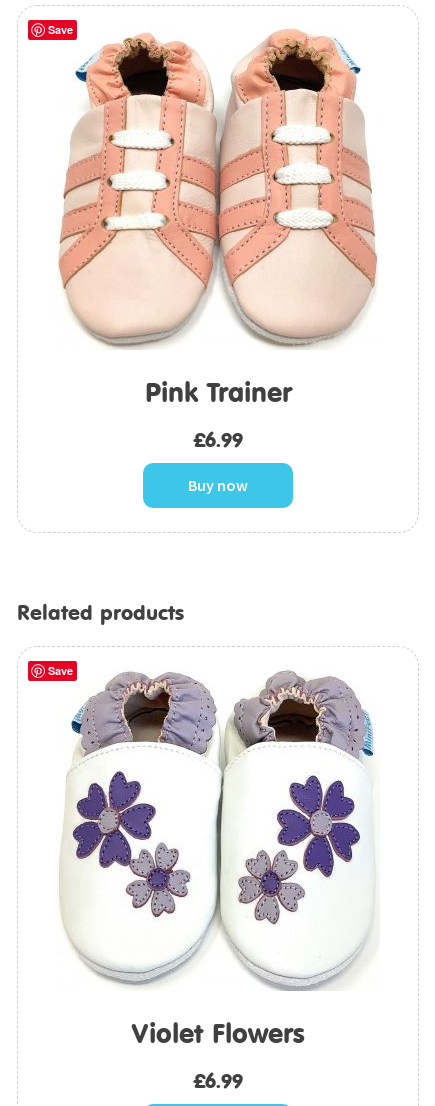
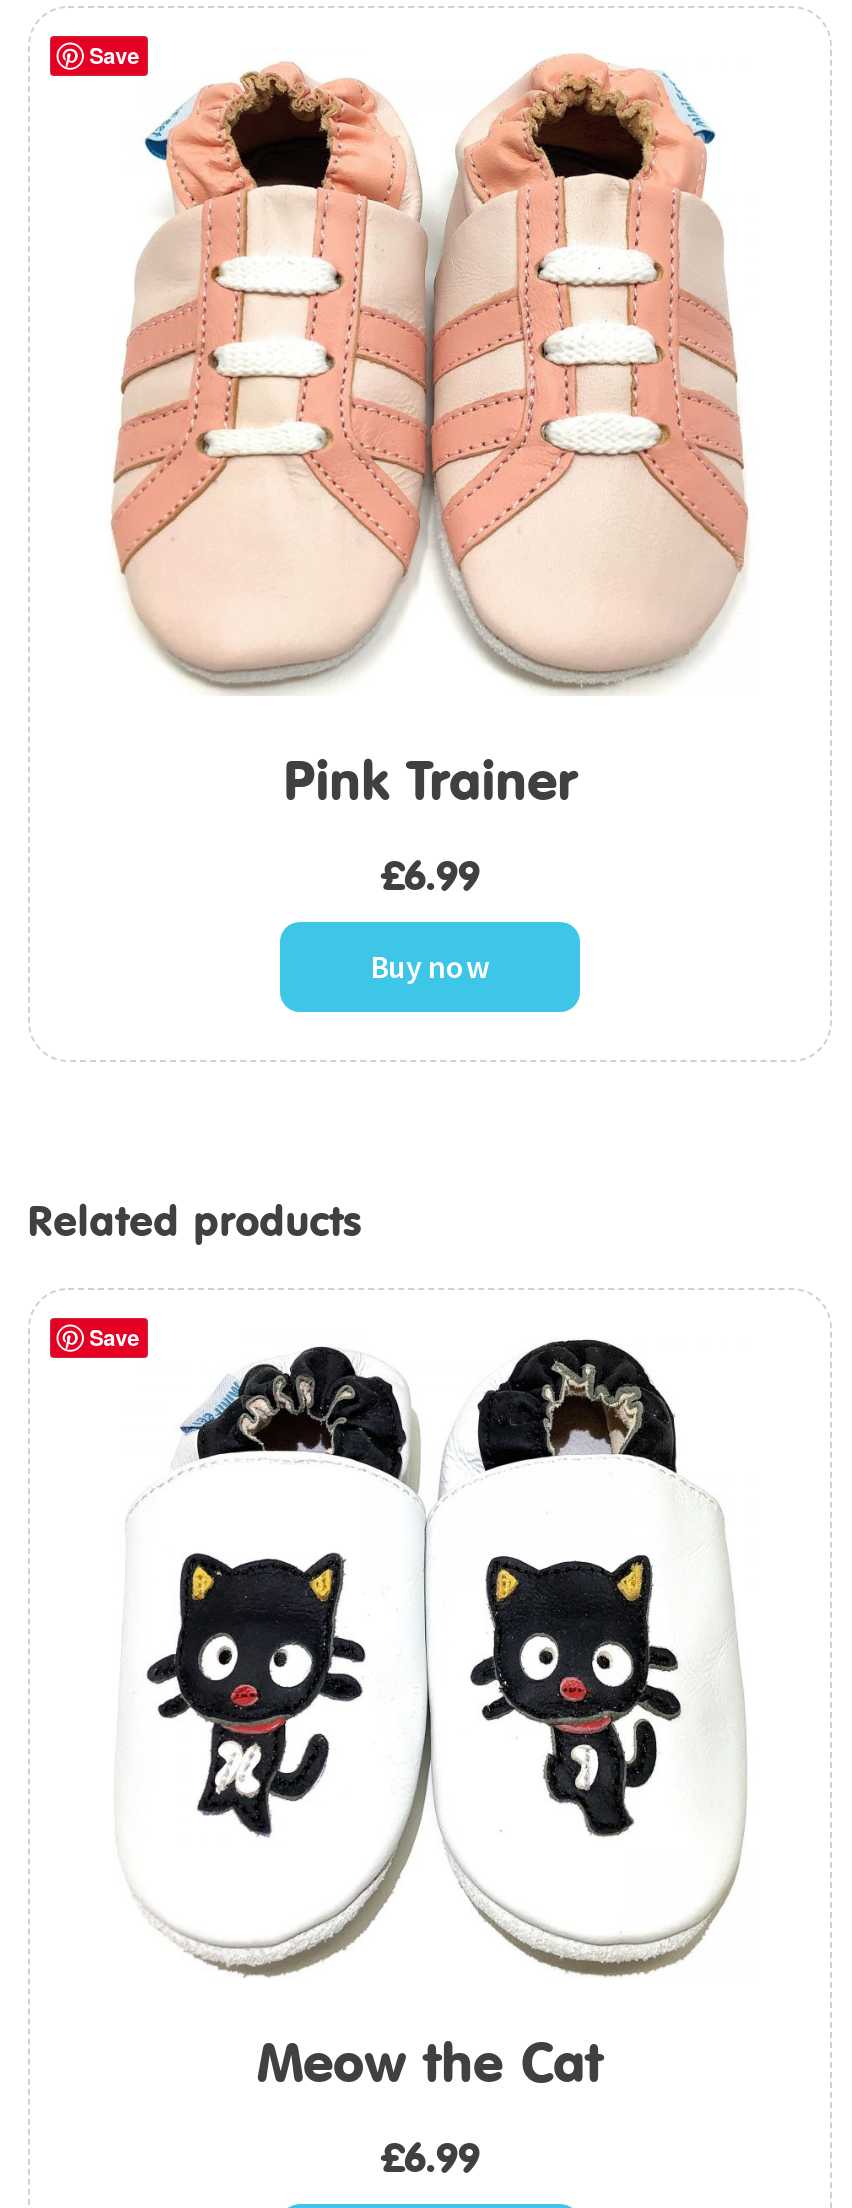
- [image]
- Violet Flowers
+ [image]
+ Meow the Cat
